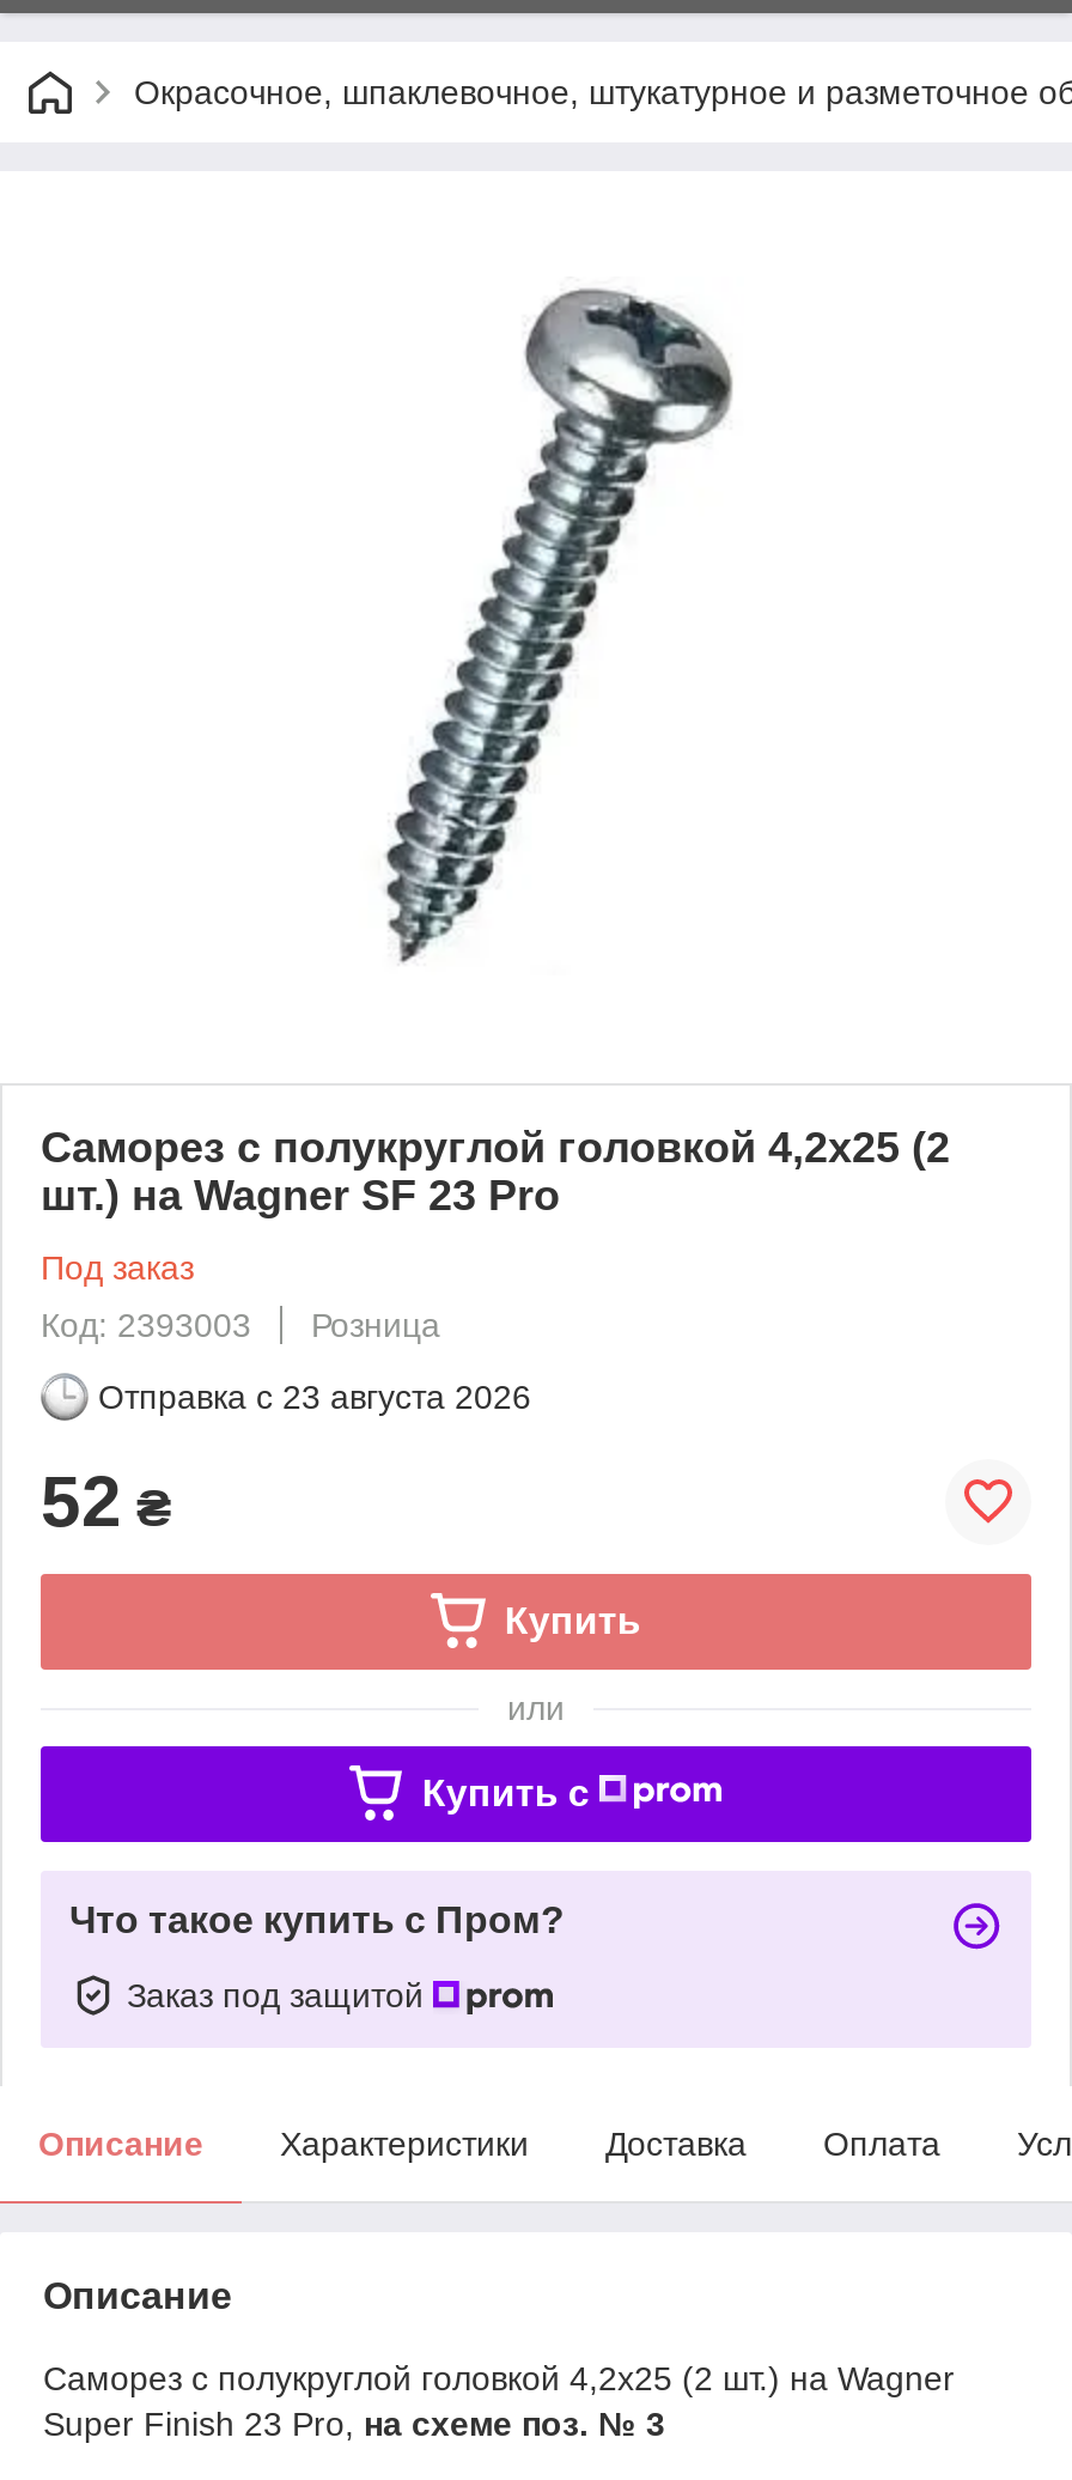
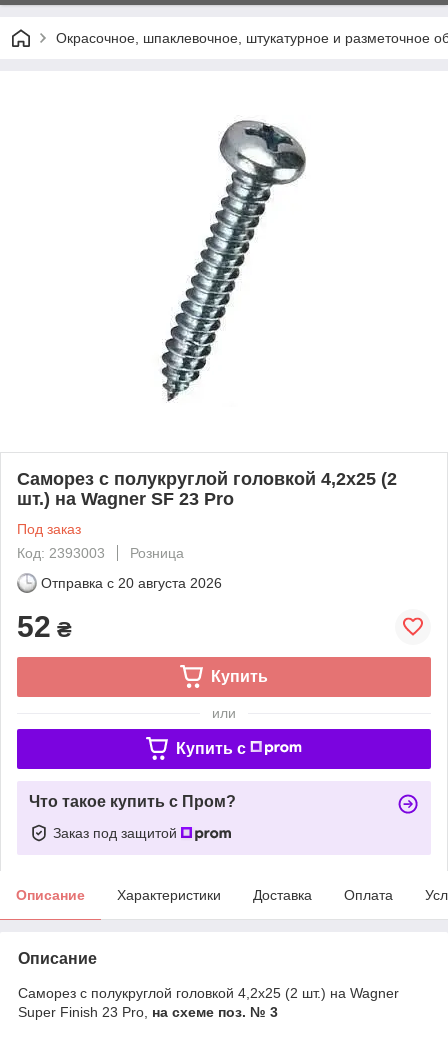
- Отправка с 23 августа 2026
+ Отправка с 20 августа 2026
